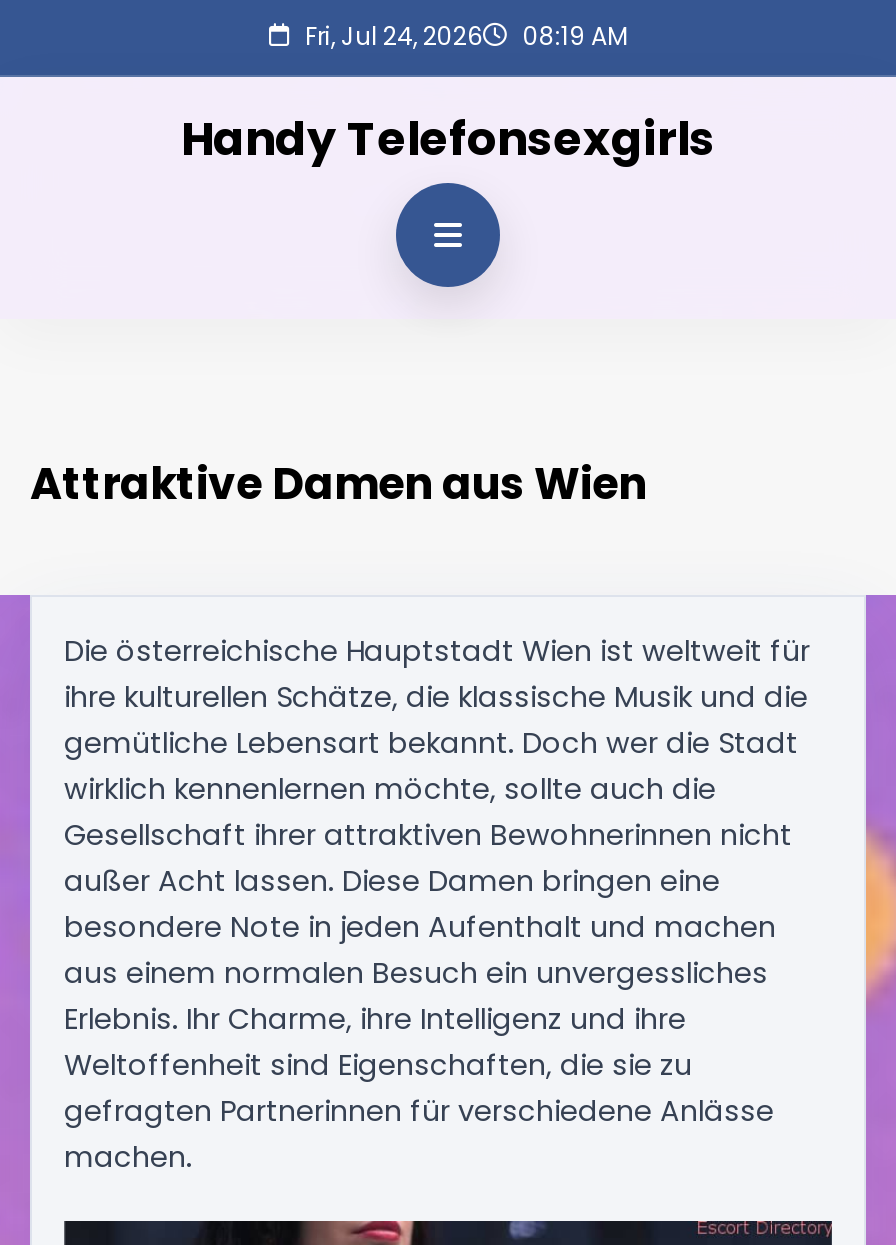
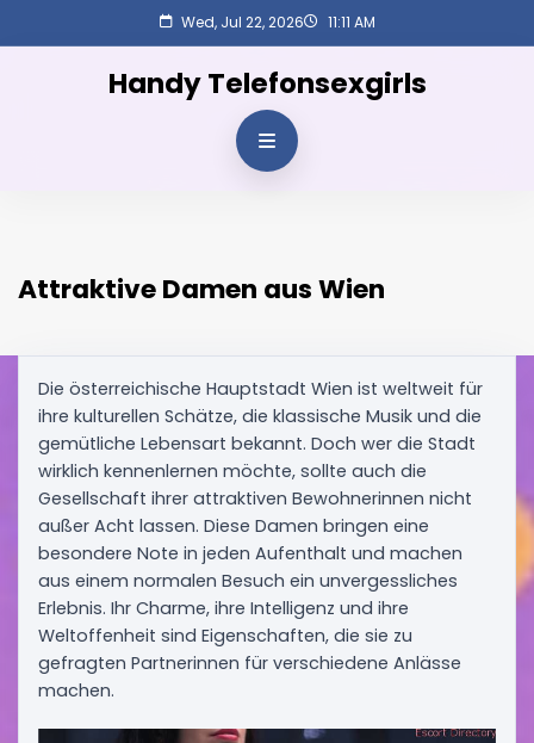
- Fri, Jul 24, 2026
+ Wed, Jul 22, 2026

- 08:19 AM
+ 11:11 AM
